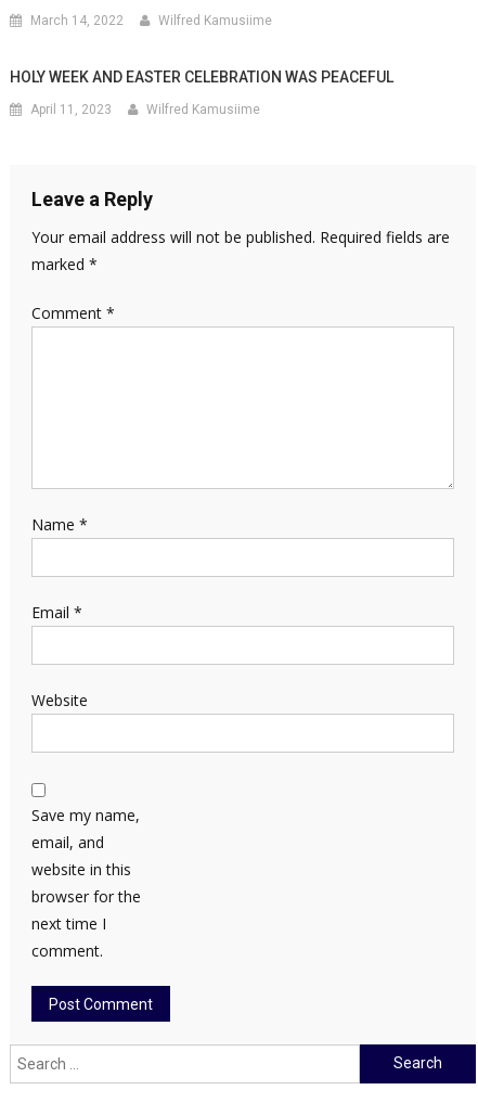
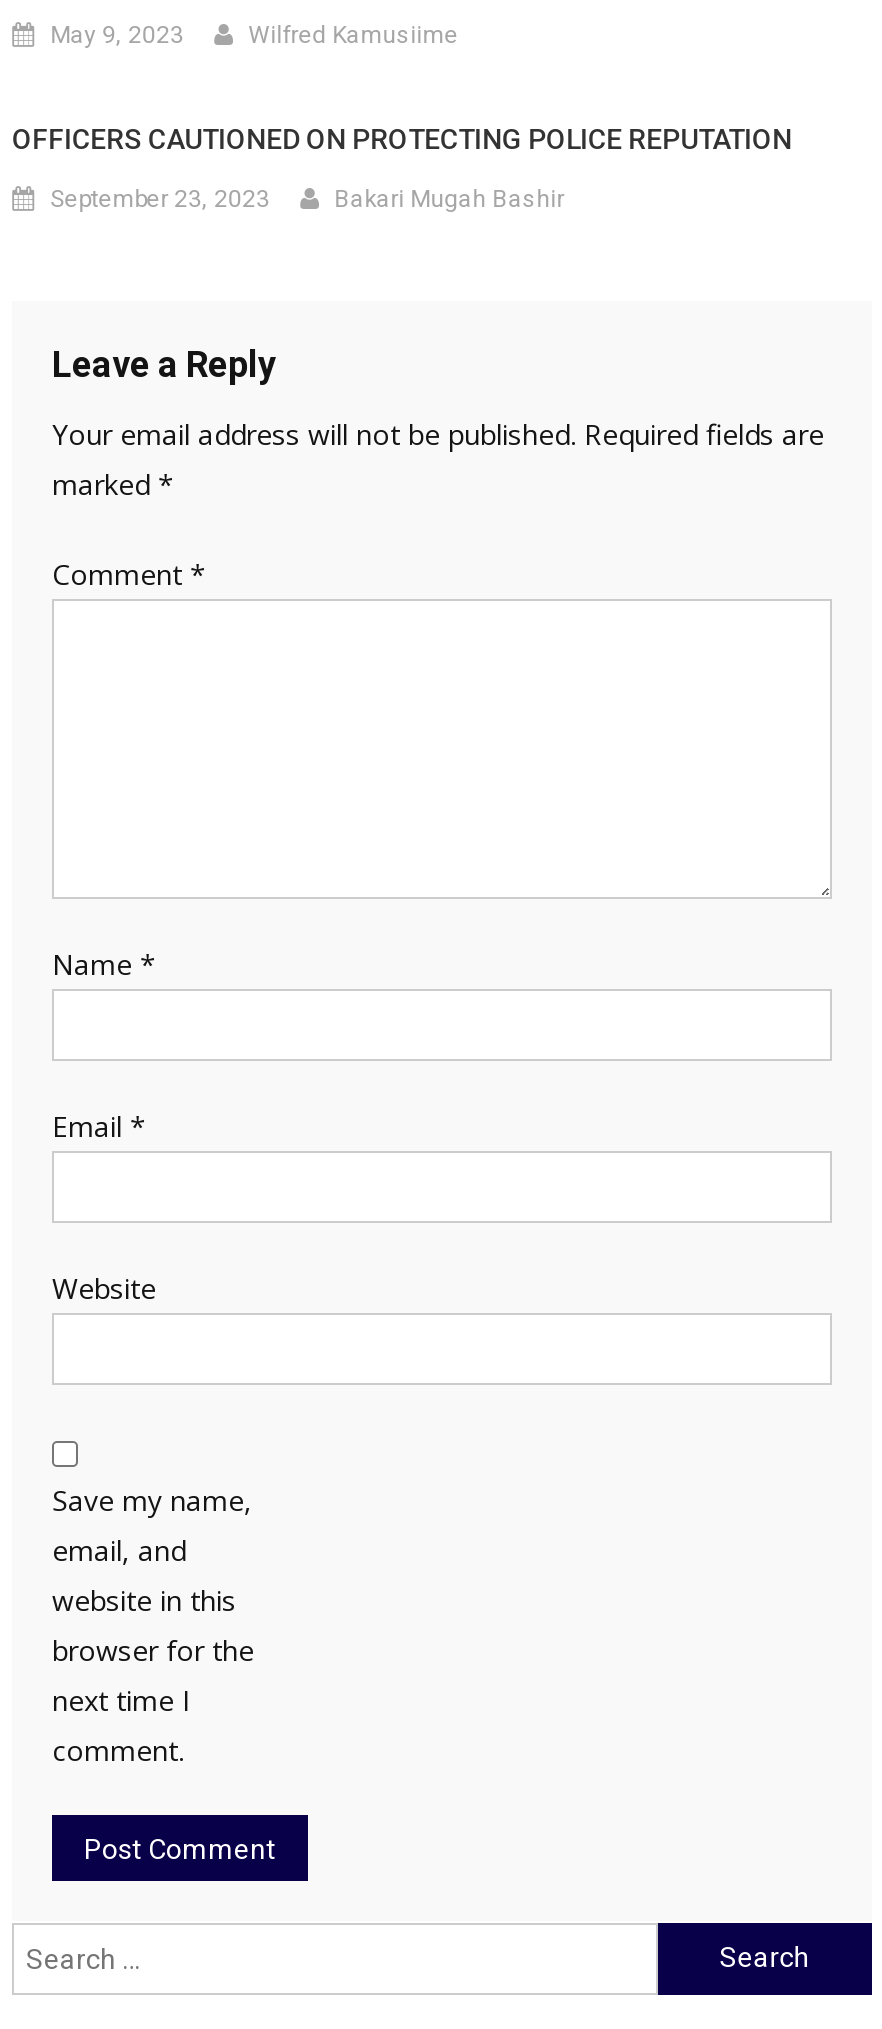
- March 14, 2022
+ May 9, 2023

- HOLY WEEK AND EASTER CELEBRATION WAS PEACEFUL
+ OFFICERS CAUTIONED ON PROTECTING POLICE REPUTATION

- April 11, 2023
- Wilfred Kamusiime
+ September 23, 2023
+ Bakari Mugah Bashir
